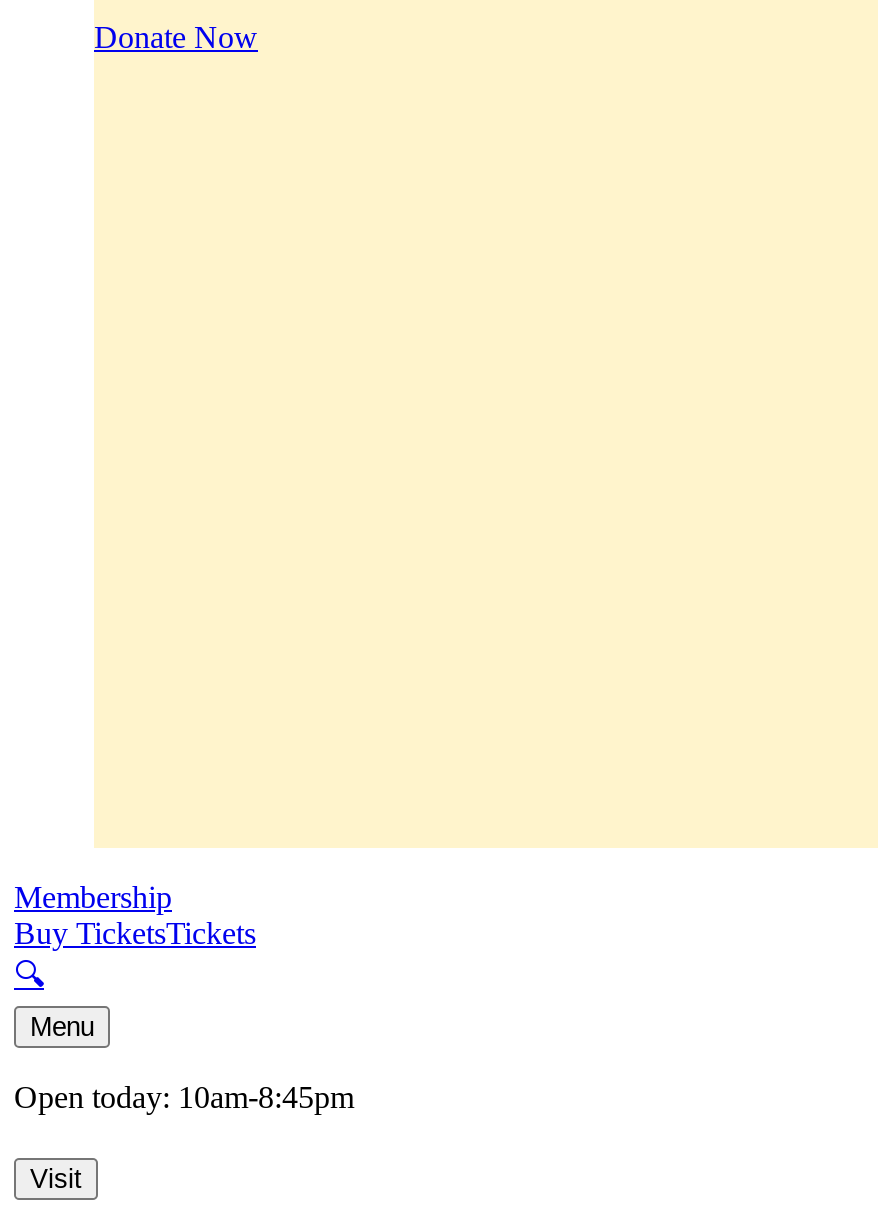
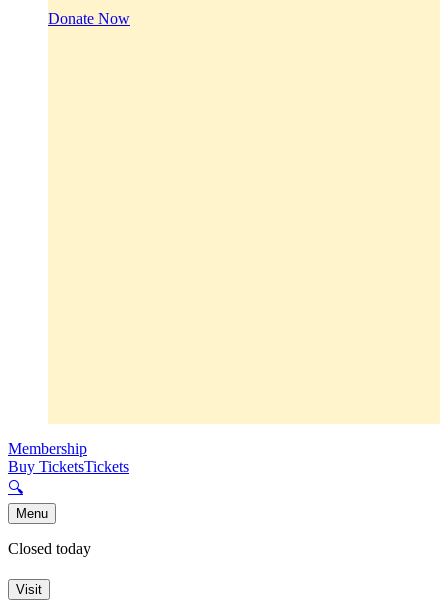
- Open today: 10am-8:45pm
+ Closed today
